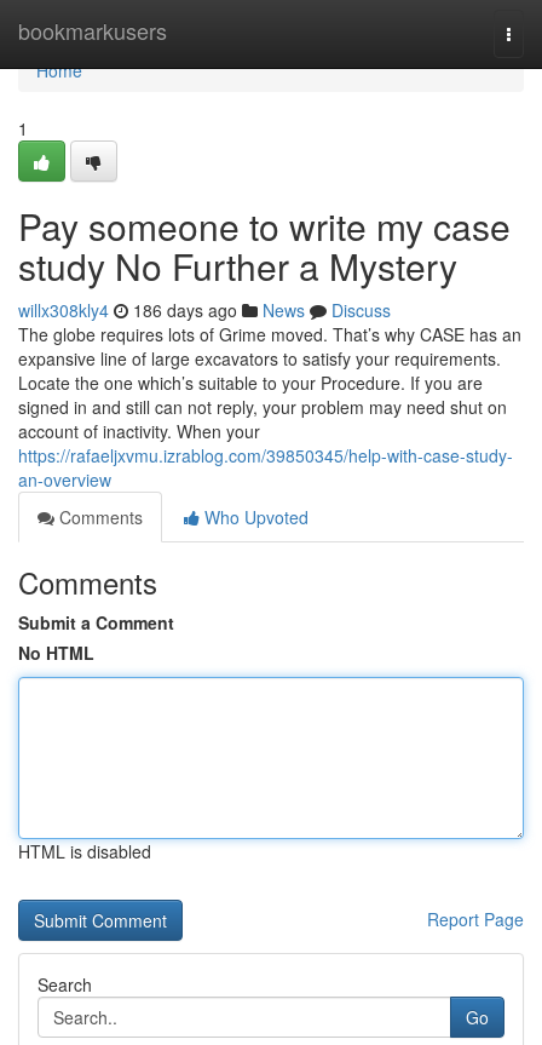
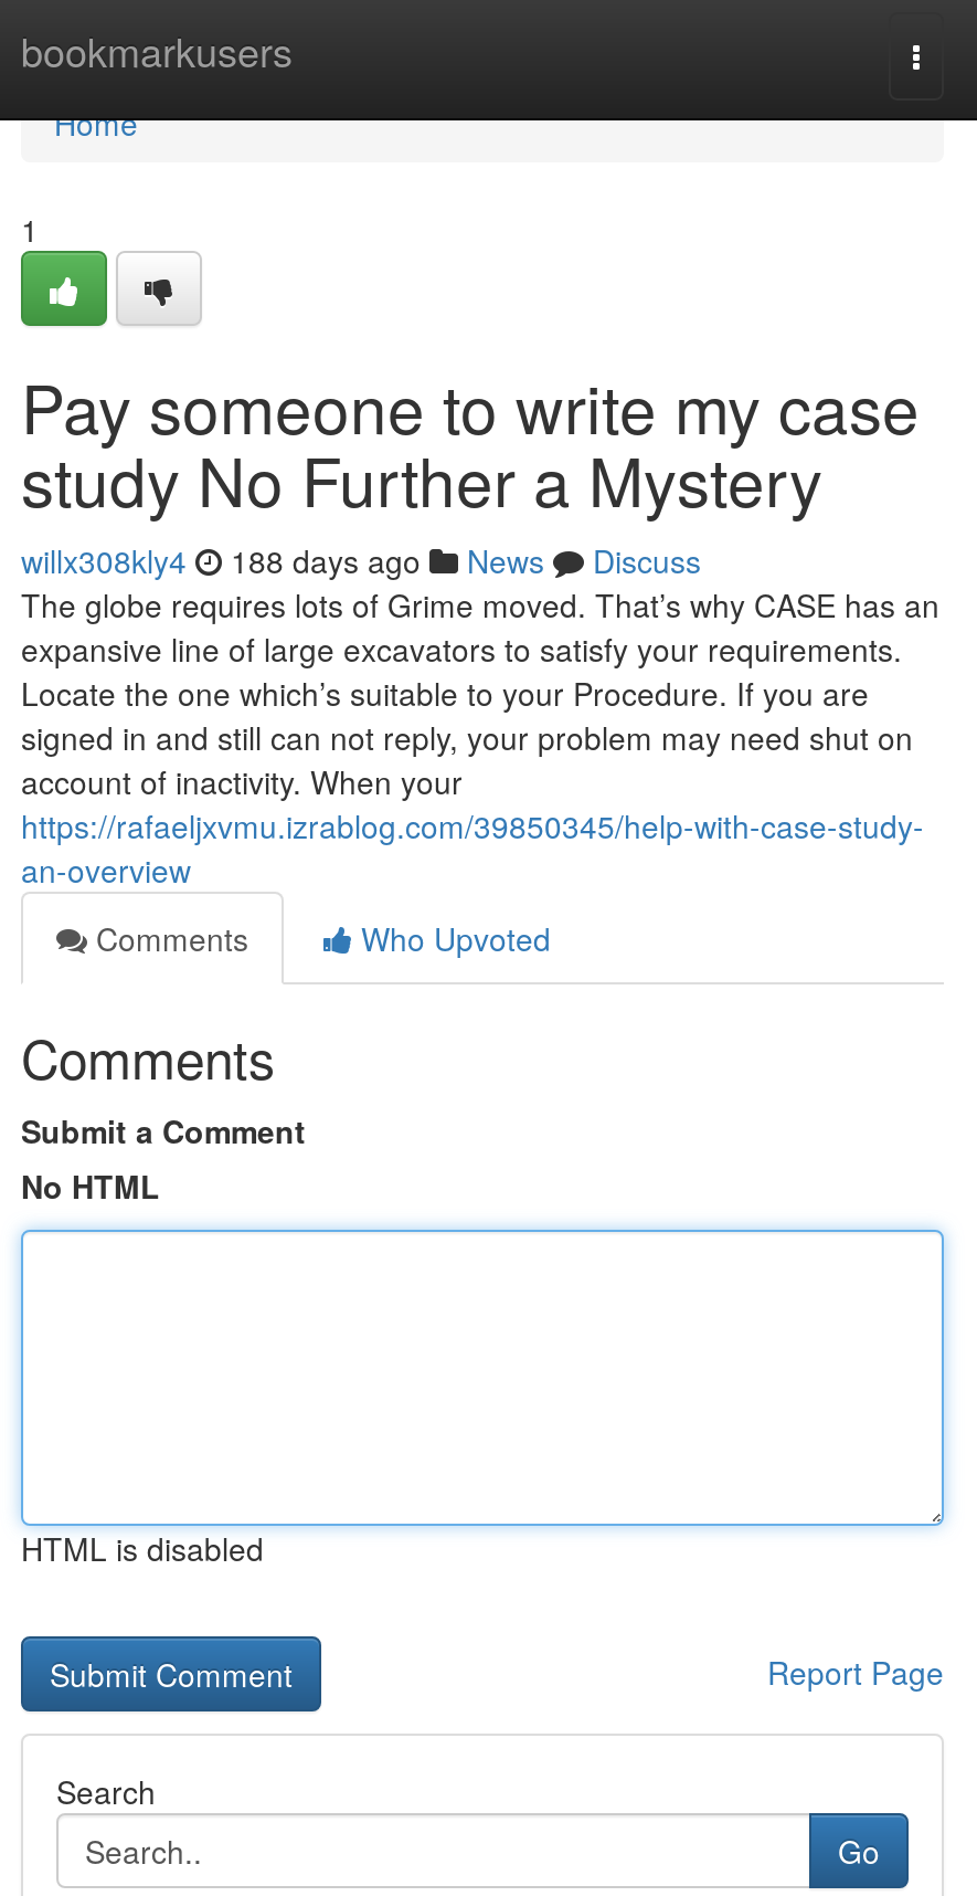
- willx308kly4 186 days ago News Discuss
+ willx308kly4 188 days ago News Discuss
